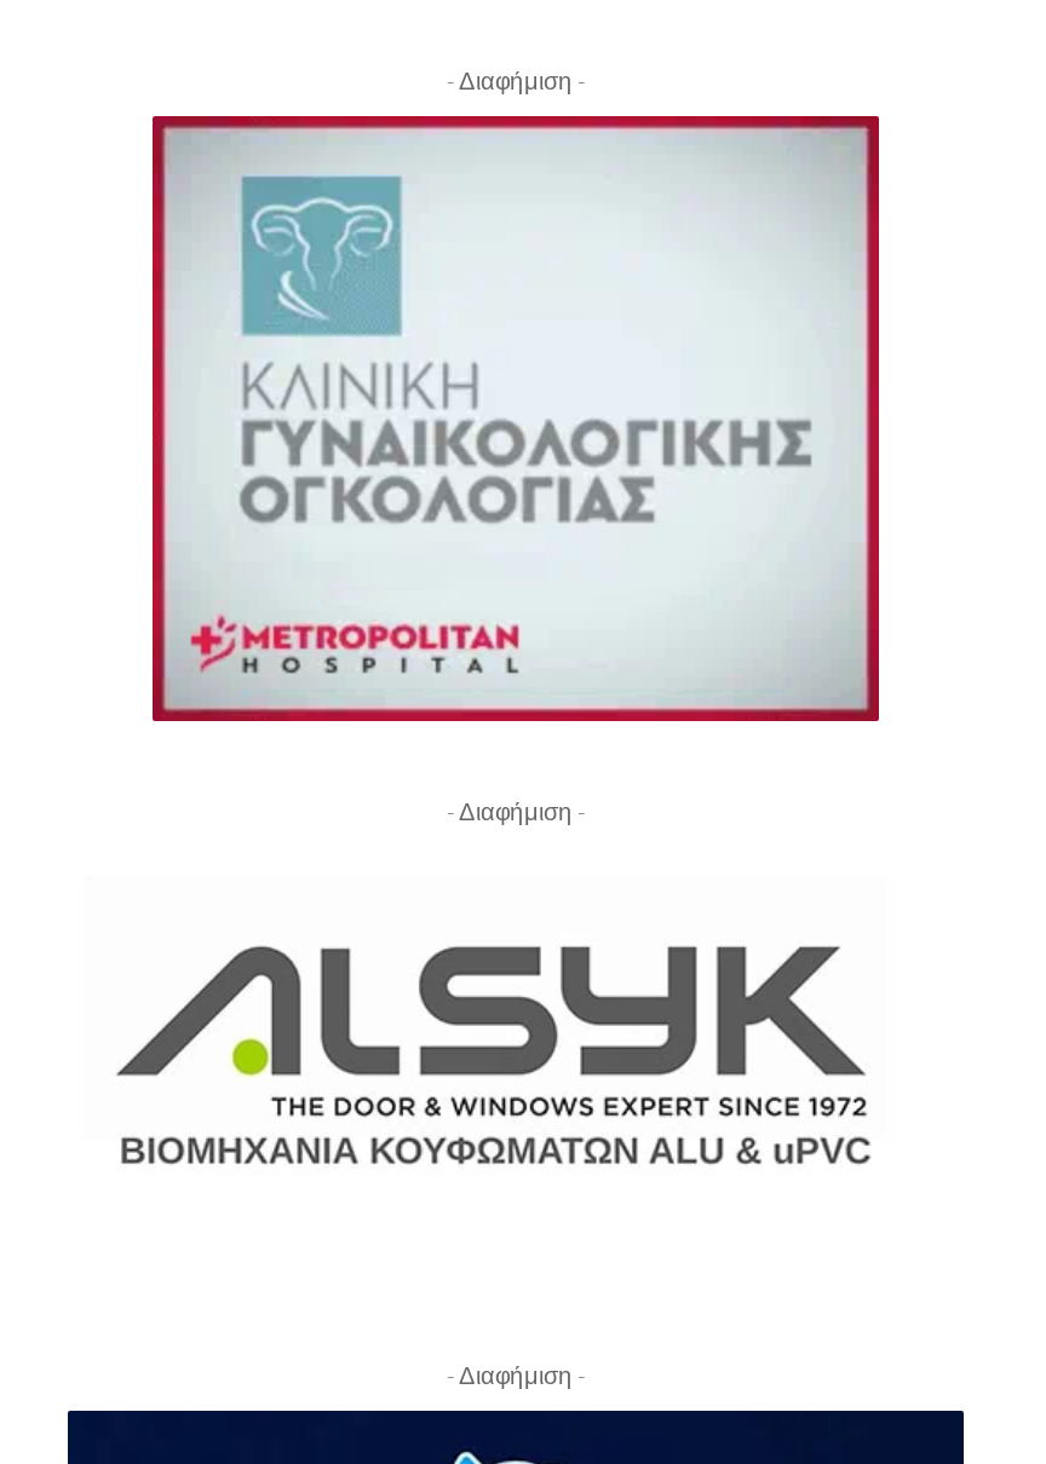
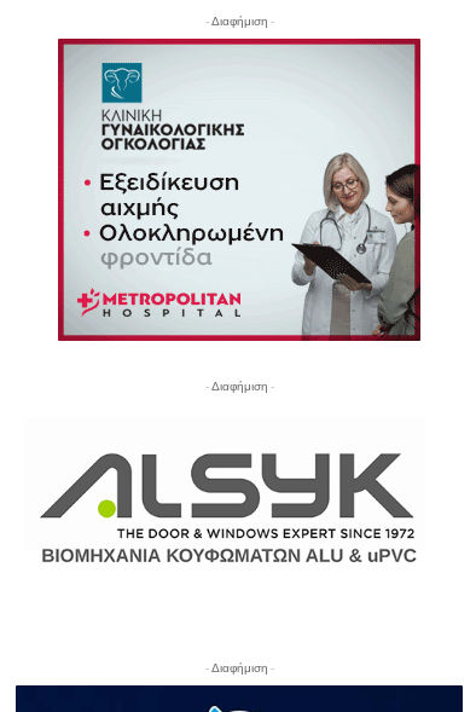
- [image]
+ [image]
